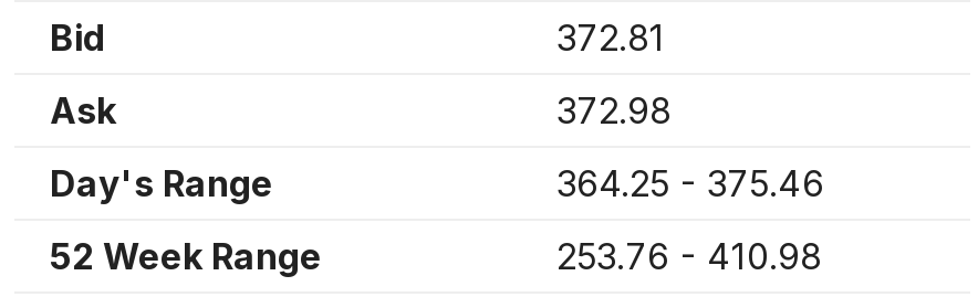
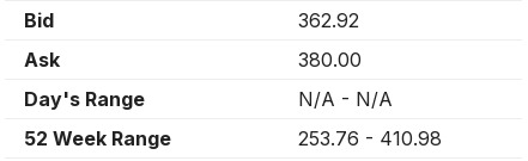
- 372.81
+ 362.92

- 372.98
+ 380.00

- 364.25 - 375.46
+ N/A - N/A
